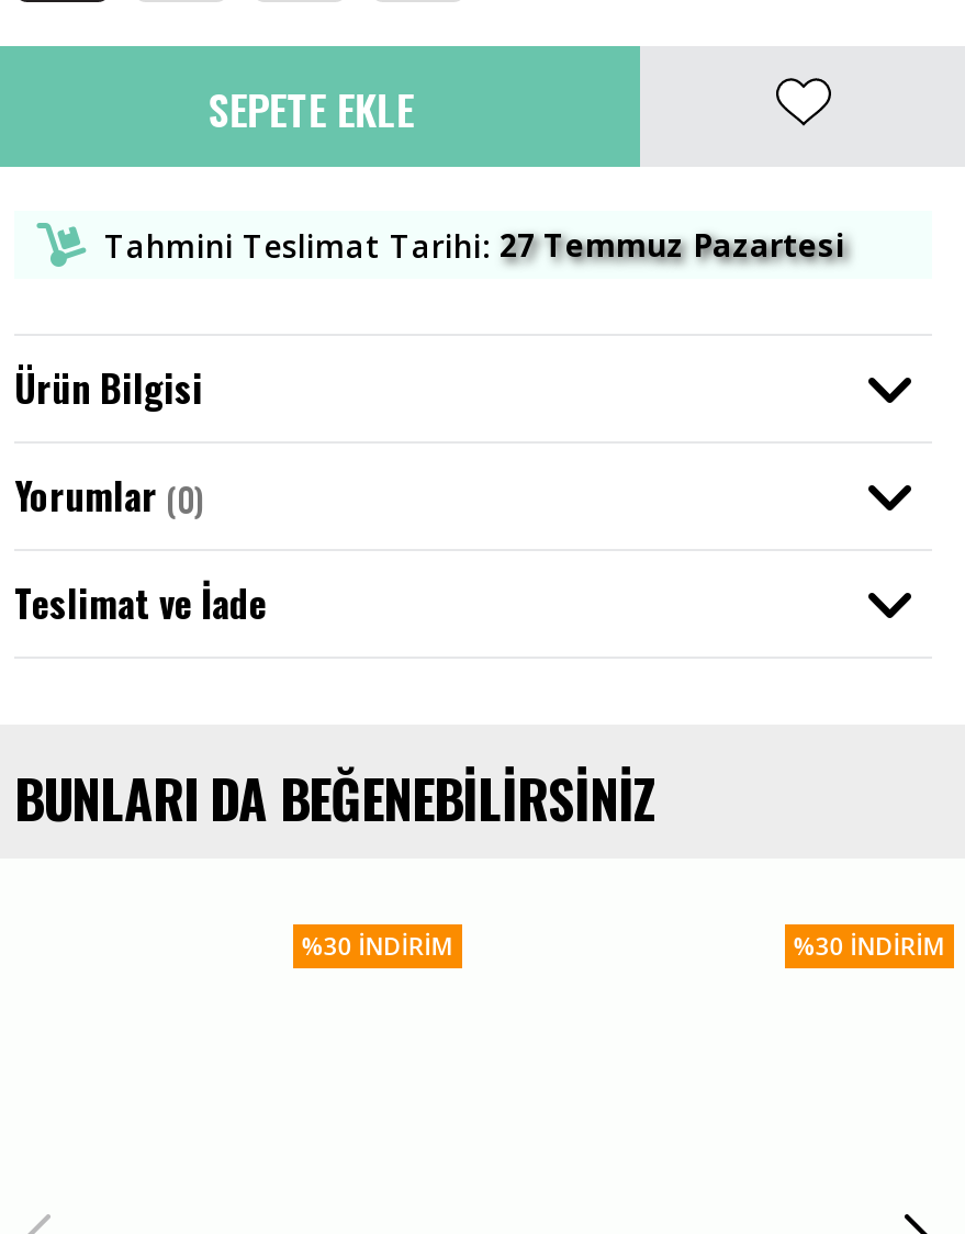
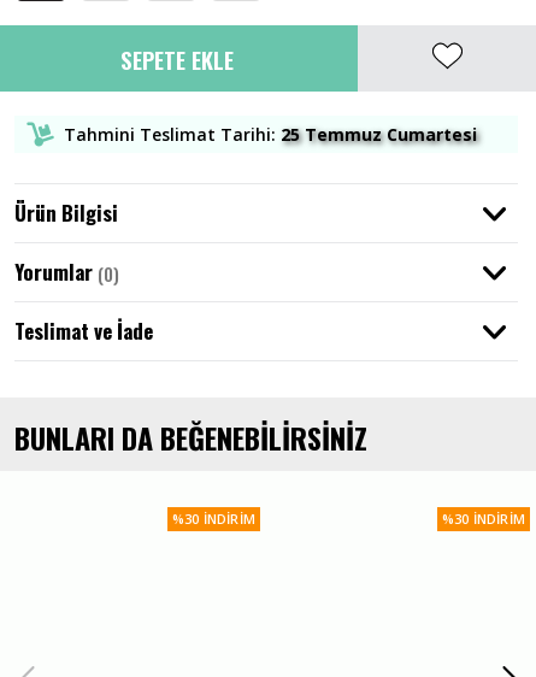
- Tahmini Teslimat Tarihi: 27 Temmuz Pazartesi
+ Tahmini Teslimat Tarihi: 25 Temmuz Cumartesi
